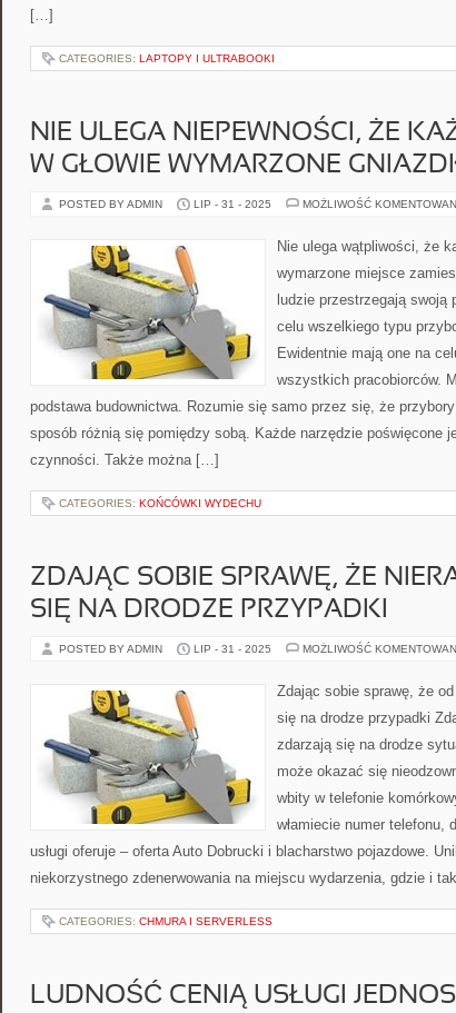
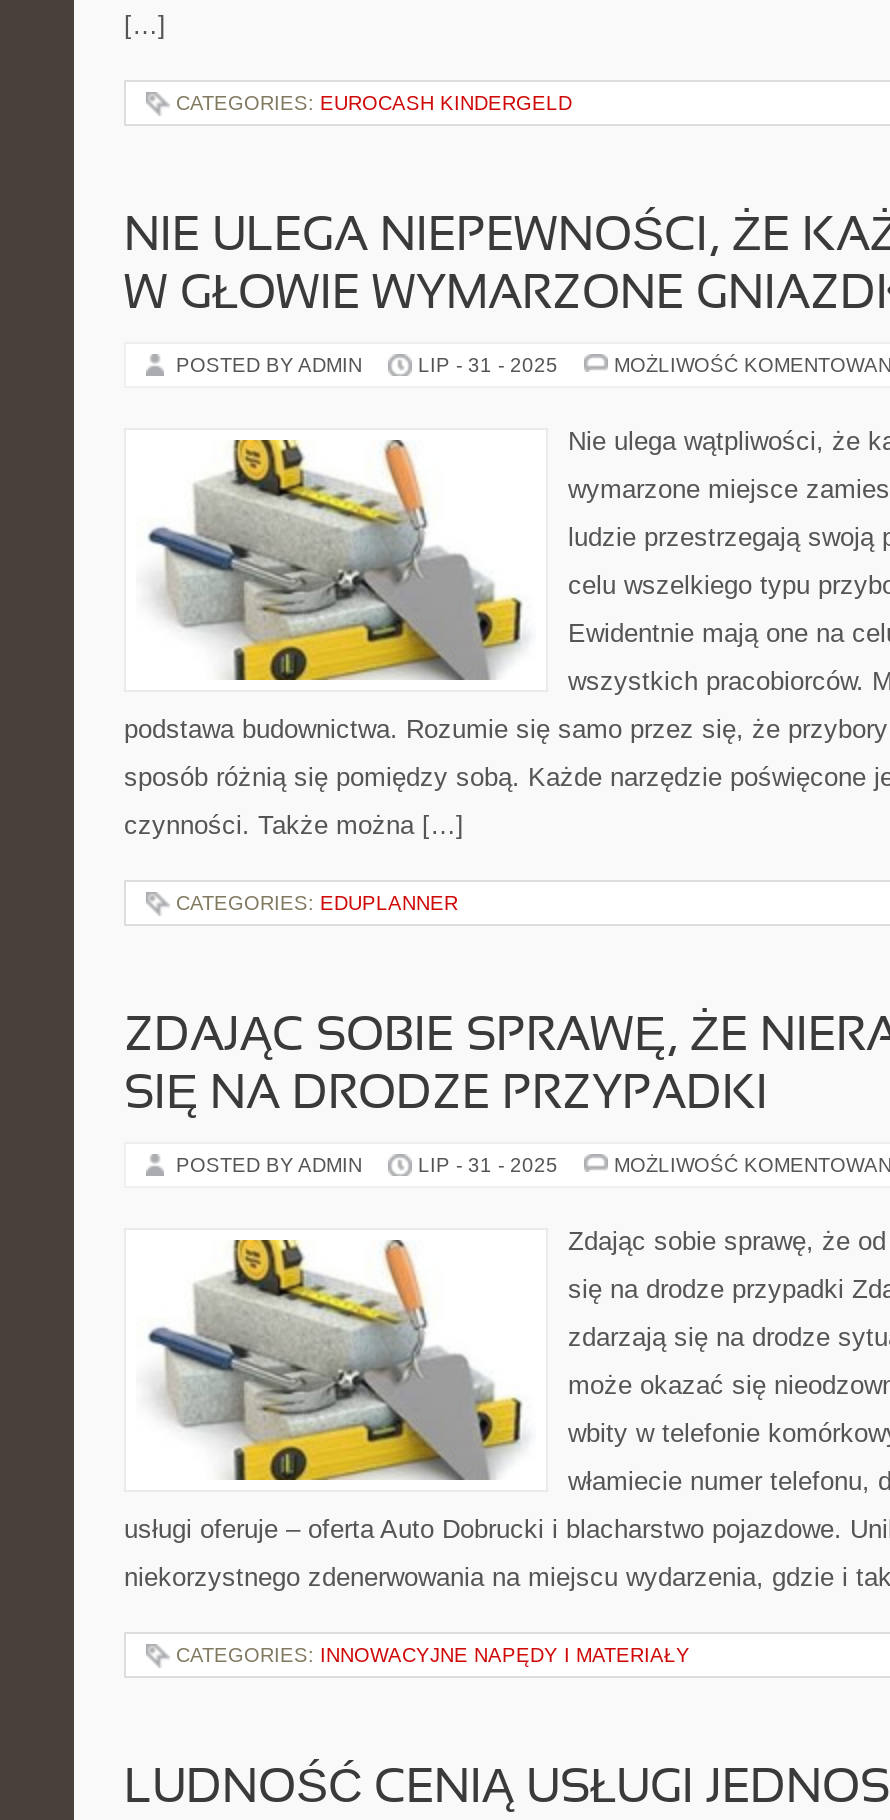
- CATEGORIES: LAPTOPY I ULTRABOOKI
+ CATEGORIES: EUROCASH KINDERGELD

- CATEGORIES: KOŃCÓWKI WYDECHU
+ CATEGORIES: EDUPLANNER

- CATEGORIES: CHMURA I SERVERLESS
+ CATEGORIES: INNOWACYJNE NAPĘDY I MATERIAŁY
